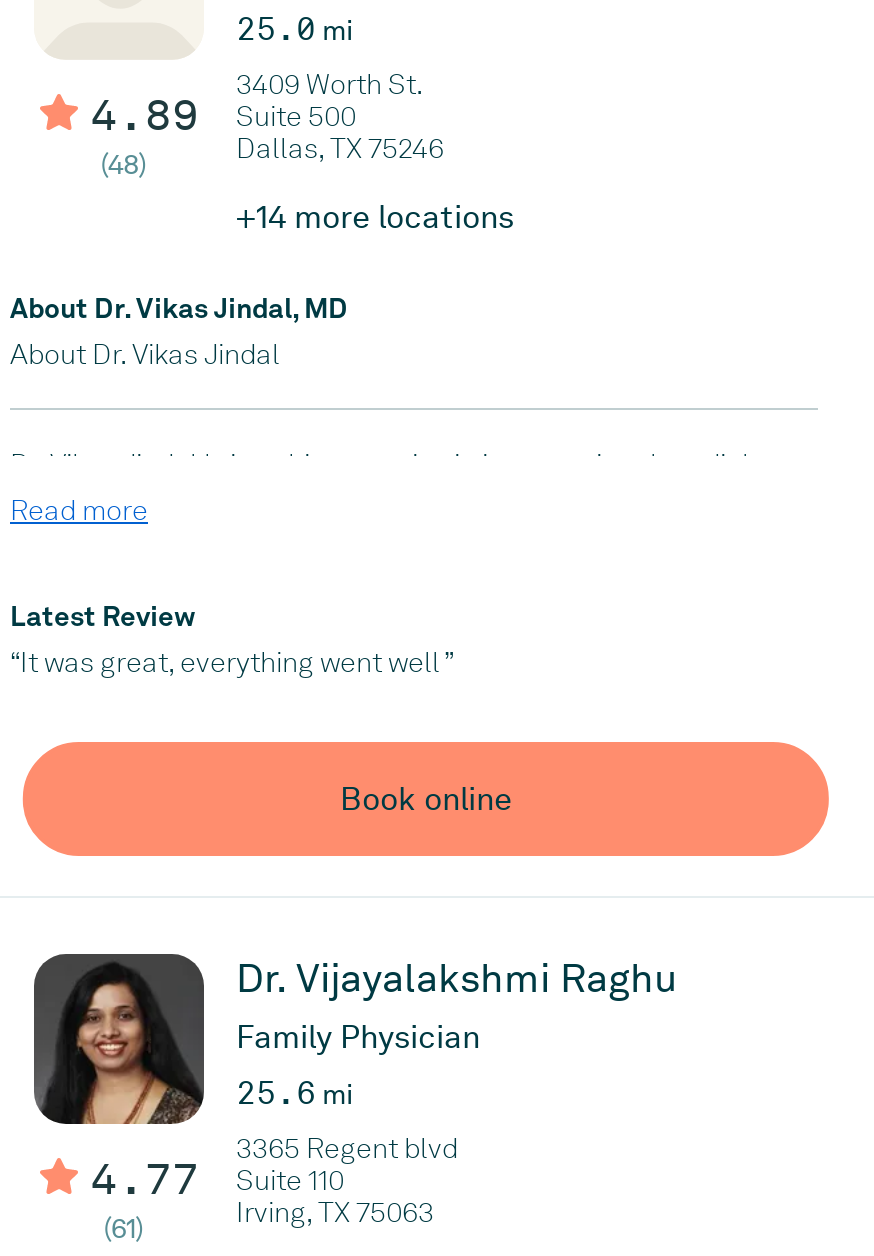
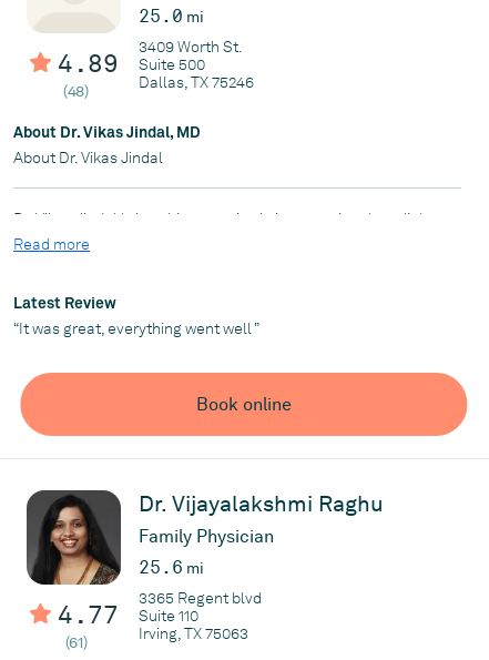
- +14 more locations
